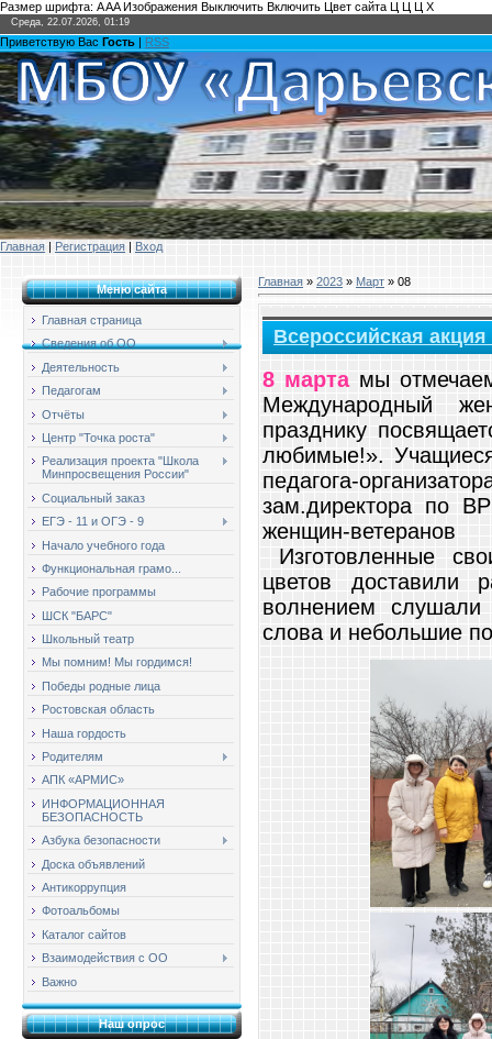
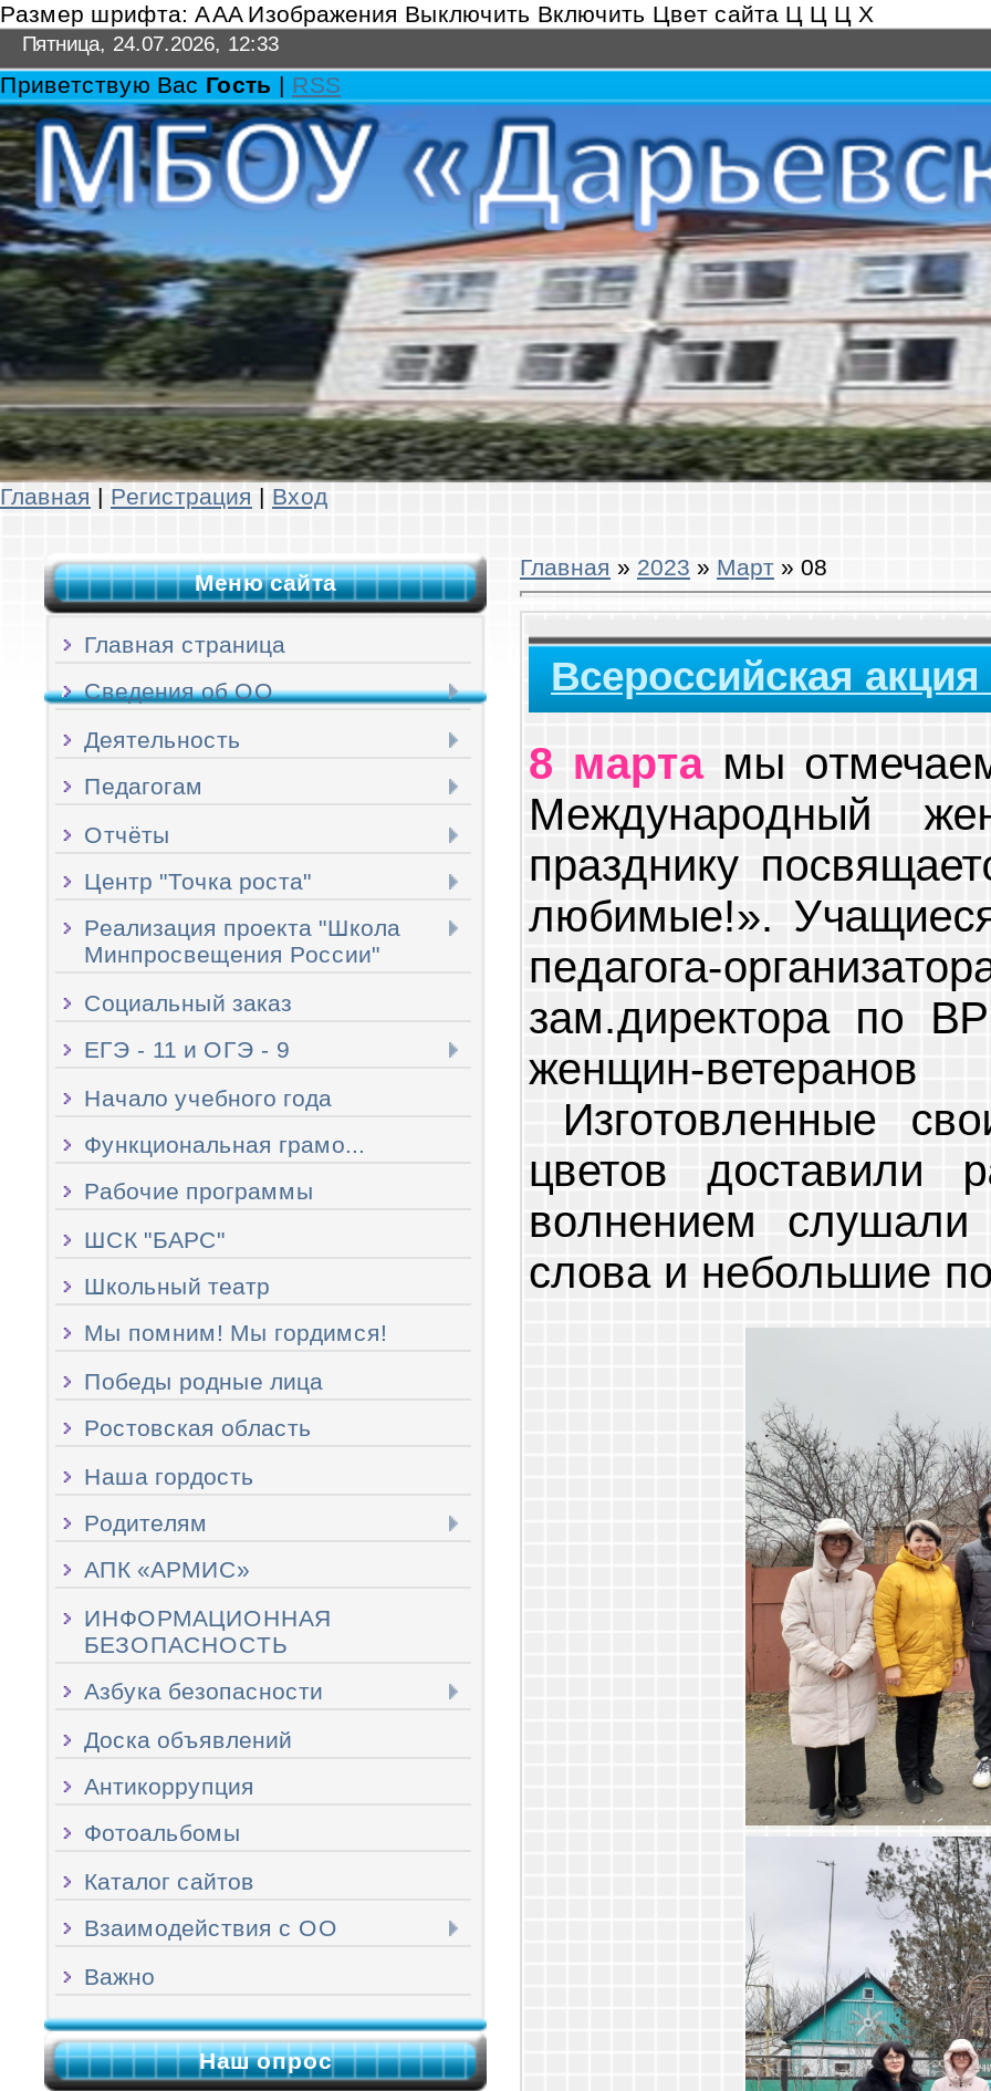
- Среда, 22.07.2026, 01:19
+ Пятница, 24.07.2026, 12:33
